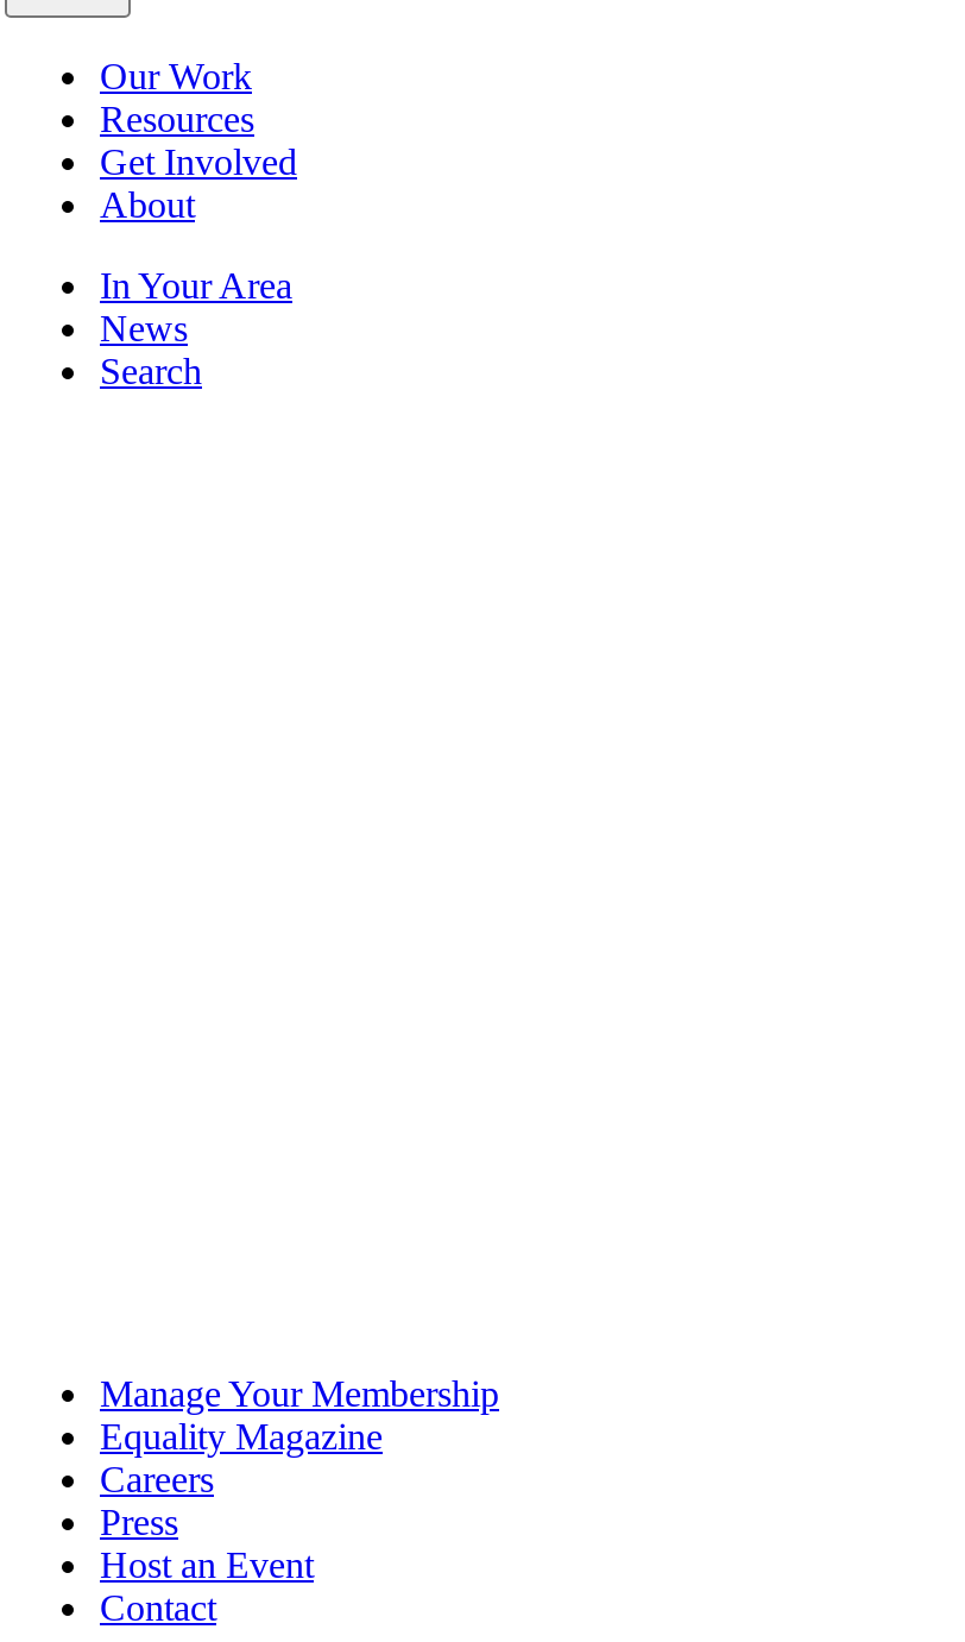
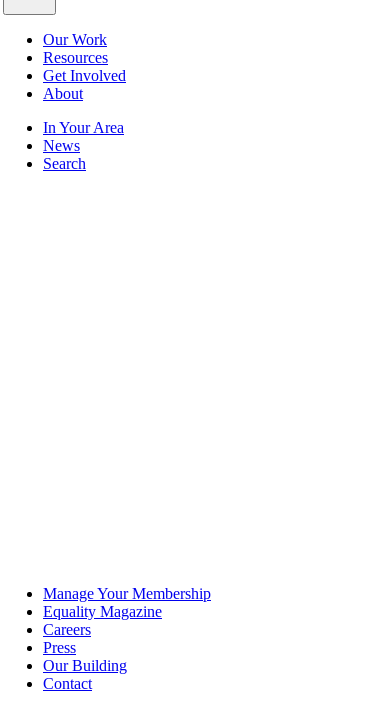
- Host an Event
+ Our Building
